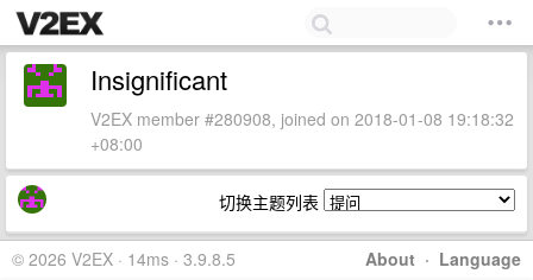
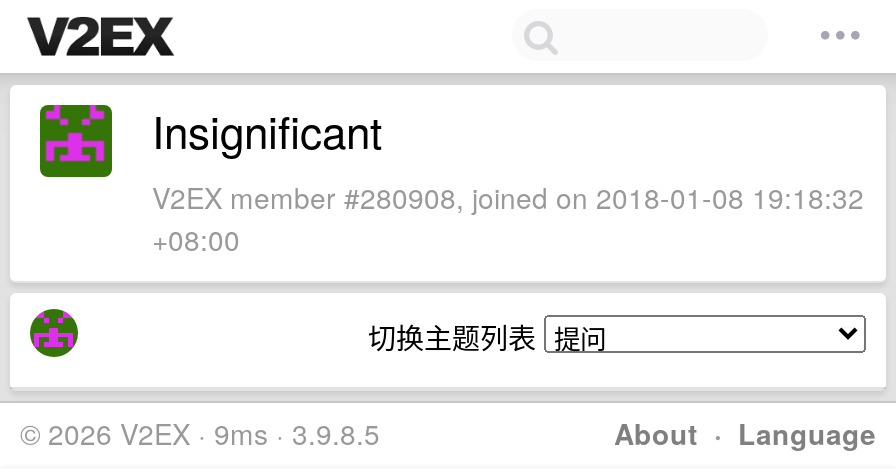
- © 2026 V2EX · 14ms · 3.9.8.5
+ © 2026 V2EX · 9ms · 3.9.8.5
